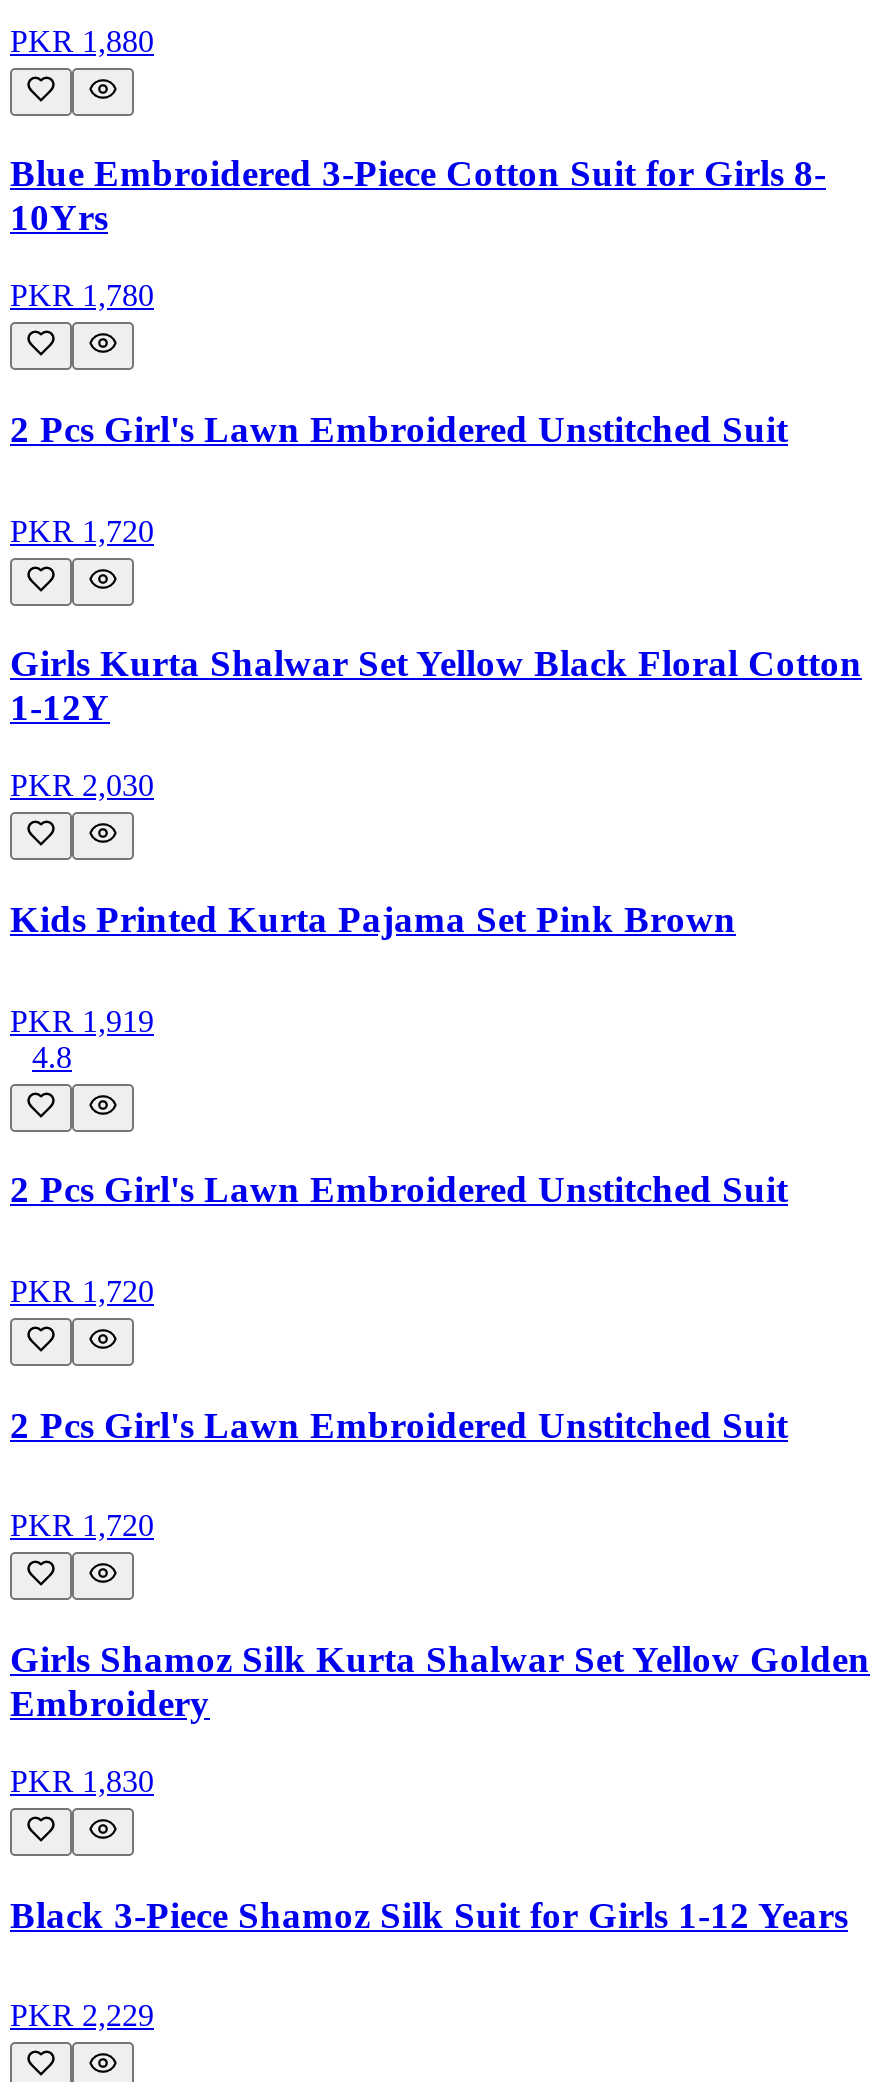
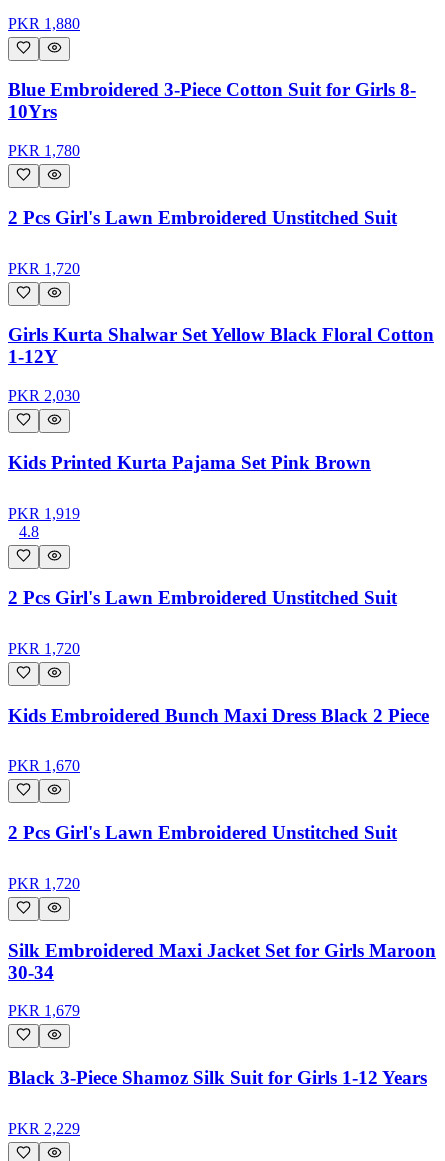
+ Kids Embroidered Bunch Maxi Dress Black 2 Piece
+ PKR 1,670

- Girls Shamoz Silk Kurta Shalwar Set Yellow Golden
- Embroidery
+ Silk Embroidered Maxi Jacket Set for Girls Maroon
+ 30-34

- PKR 1,830
+ PKR 1,679
